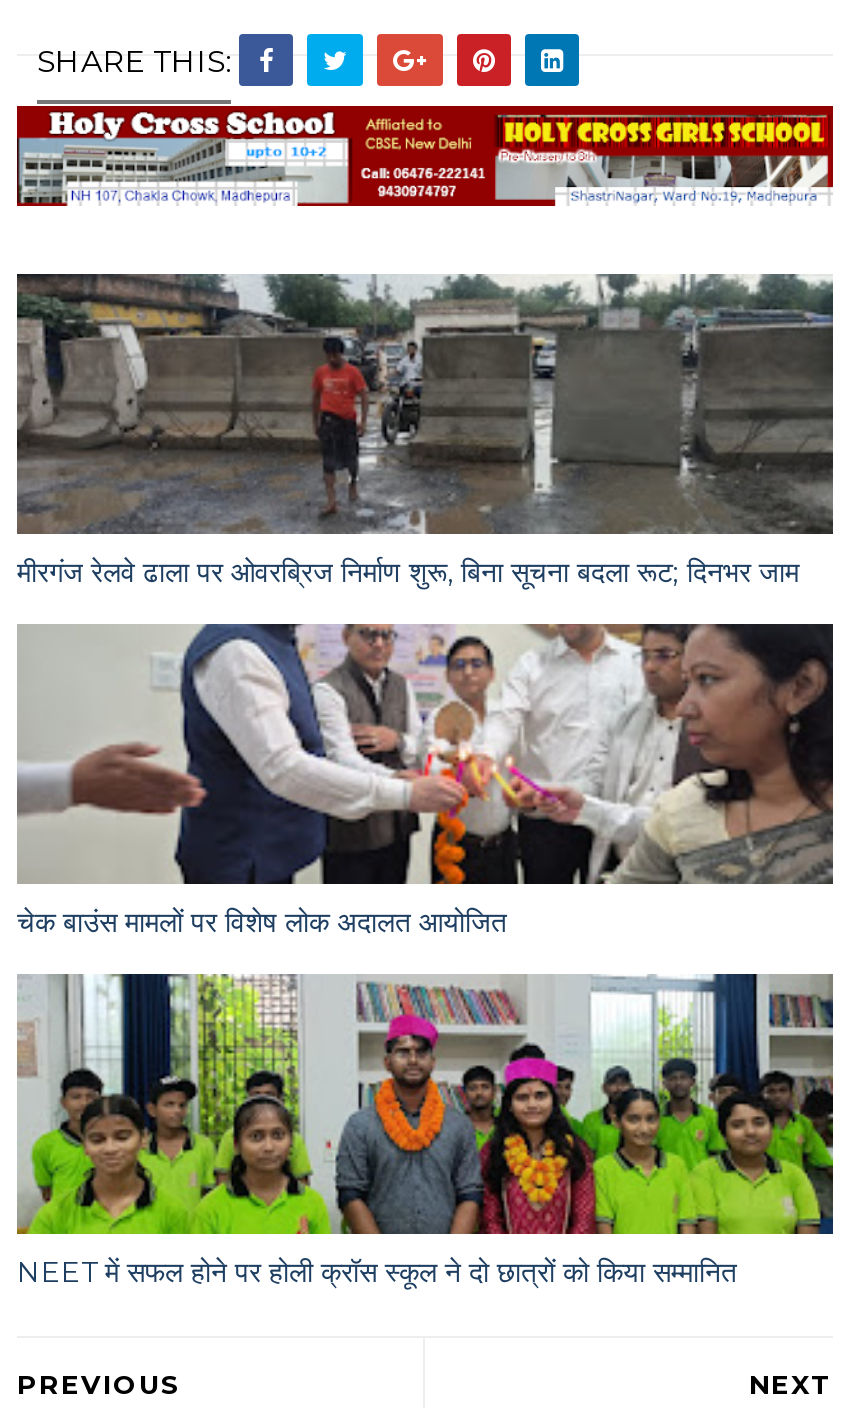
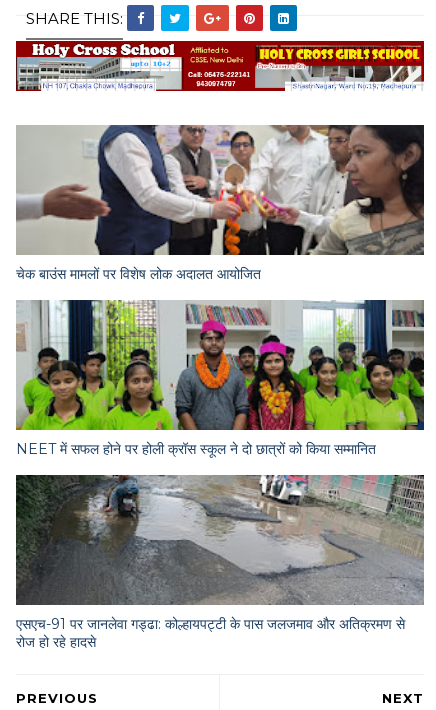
- [image]
- मीरगंज रेलवे ढाला पर ओवरब्रिज निर्माण शुरू, बिना सूचना बदला रूट; दिनभर जाम

moved up: [image] | चेक बाउंस मामलों पर विशेष लोक अदालत आयोजित | NEET में सफल होने पर होली क्रॉस स्कूल ने दो छात्रों को किया सम्मानित

+ [image]
+ एसएच-91 पर जानलेवा गड्ढा: कोल्हायपट्टी के पास जलजमाव और अतिक्रमण से
+ रोज हो रहे हादसे
